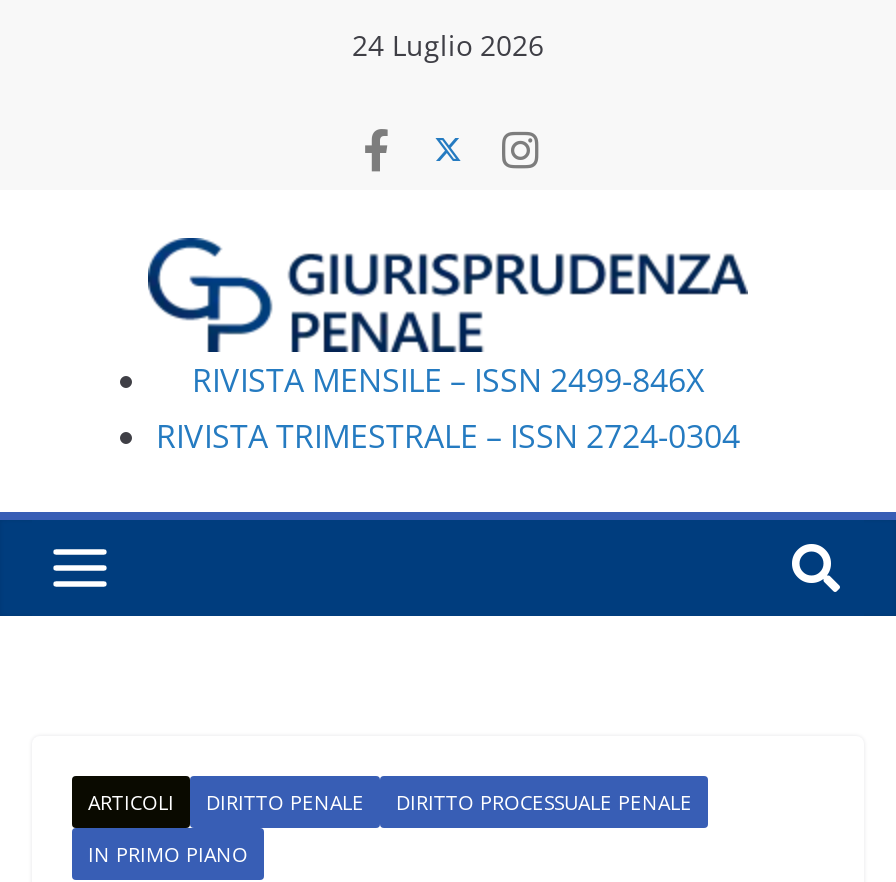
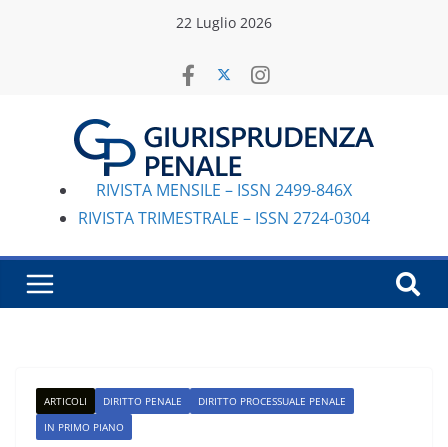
- 24 Luglio 2026
+ 22 Luglio 2026
